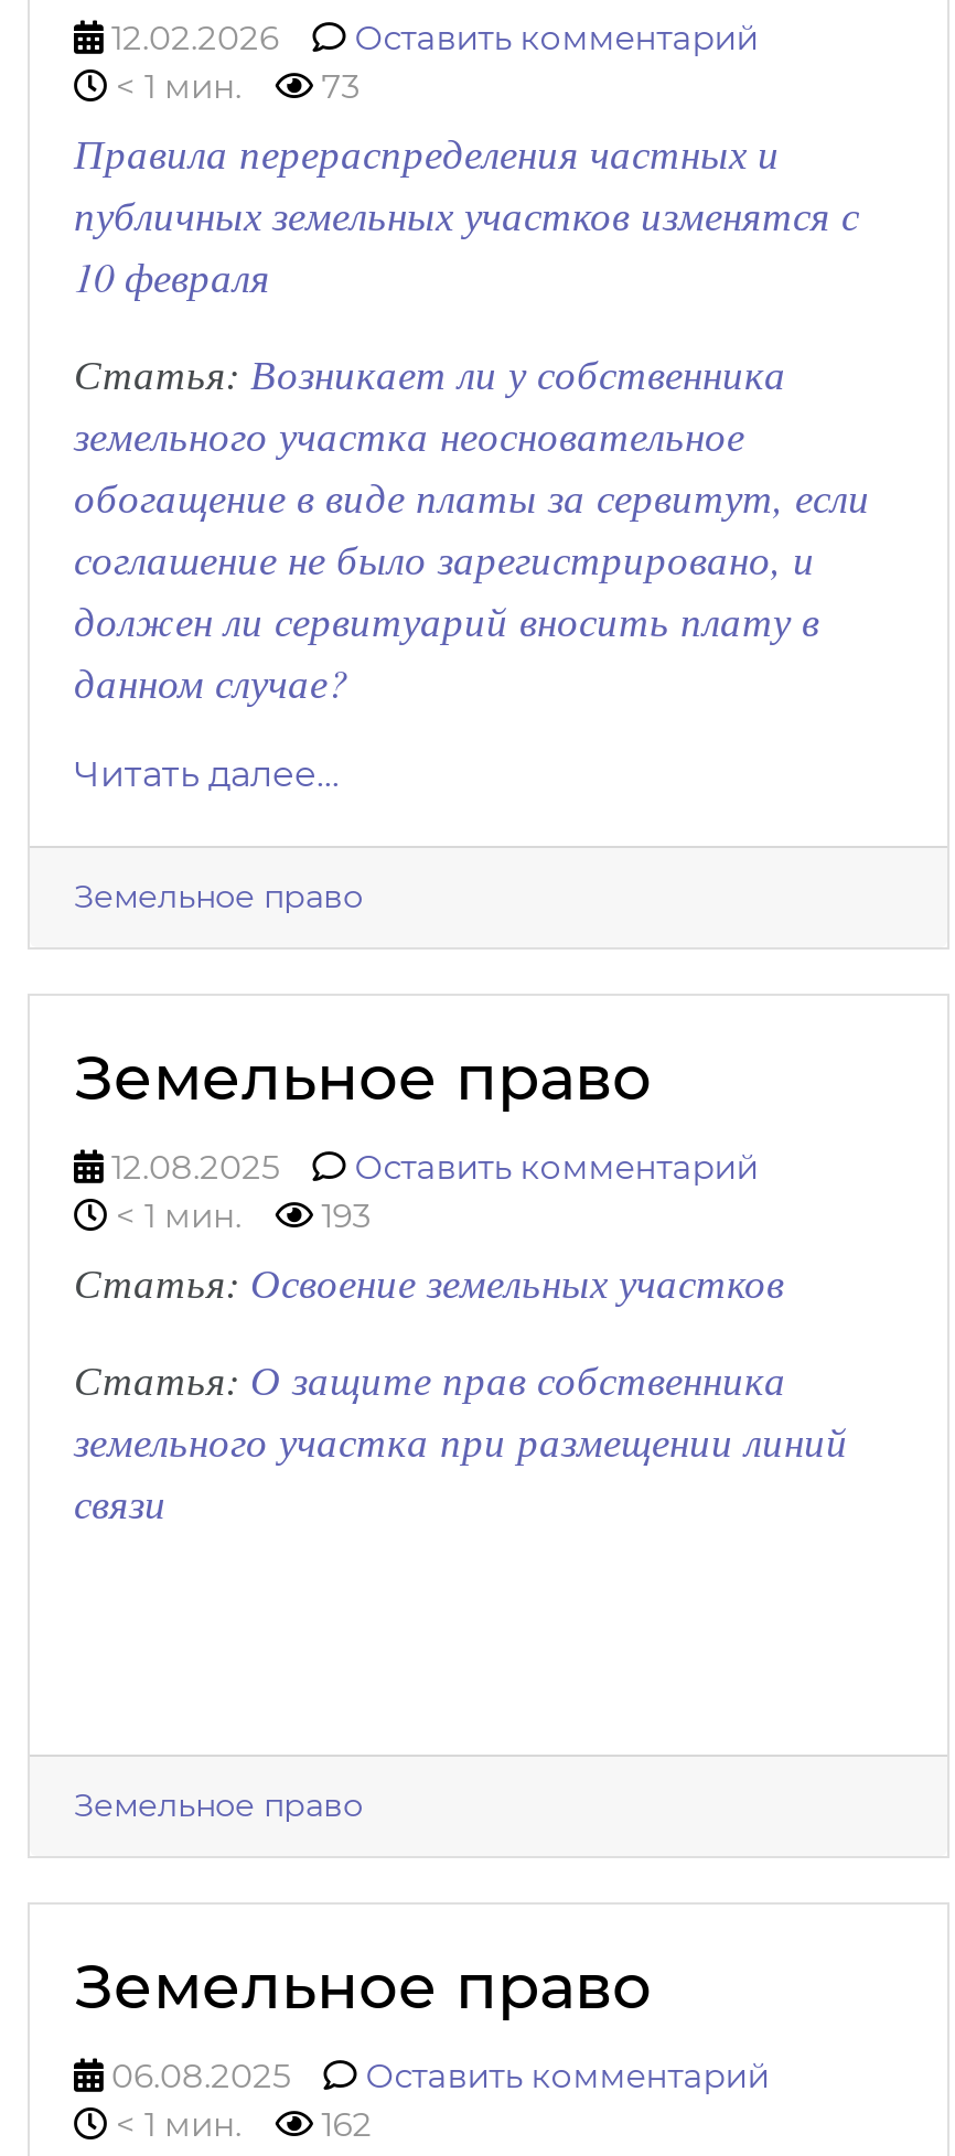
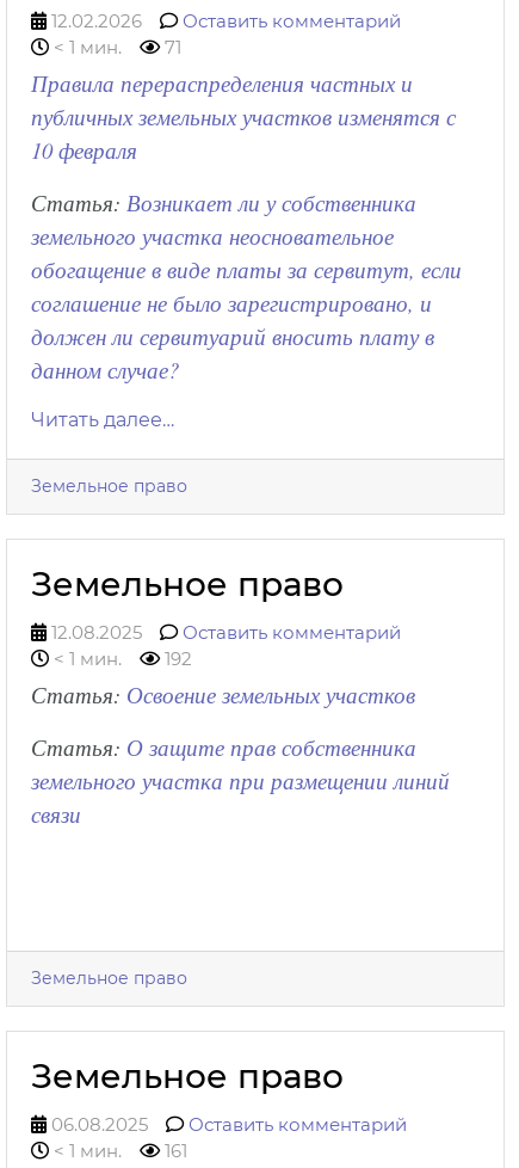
- < 1 мин. 73
+ < 1 мин. 71

- < 1 мин. 193
+ < 1 мин. 192

- < 1 мин. 162
+ < 1 мин. 161
